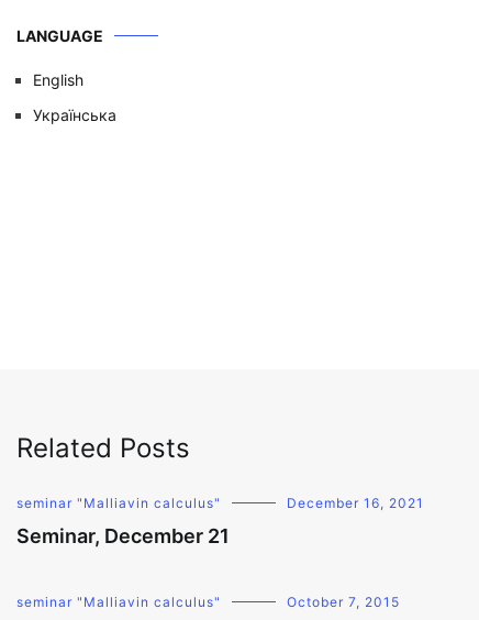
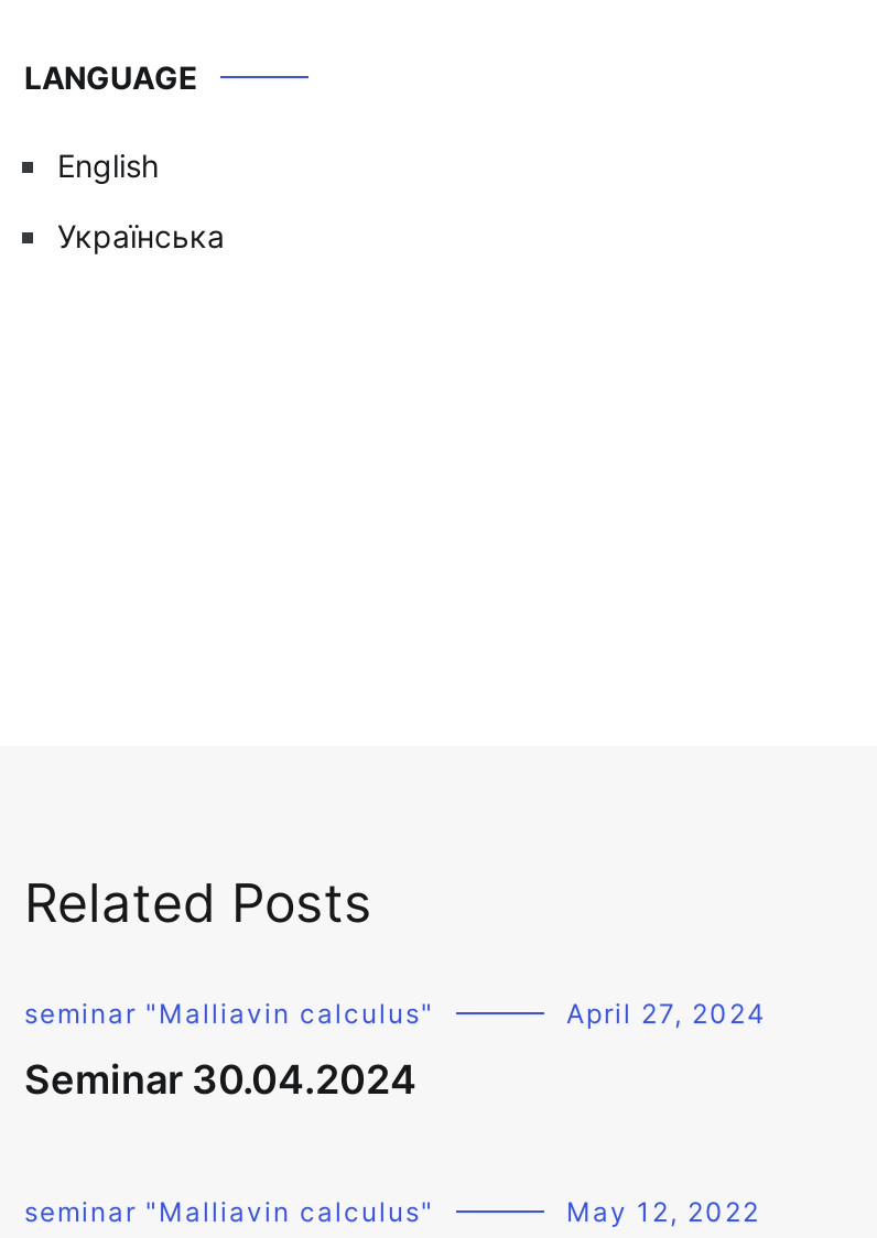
- December 16, 2021
+ April 27, 2024

- Seminar, December 21
+ Seminar 30.04.2024

- October 7, 2015
+ May 12, 2022
